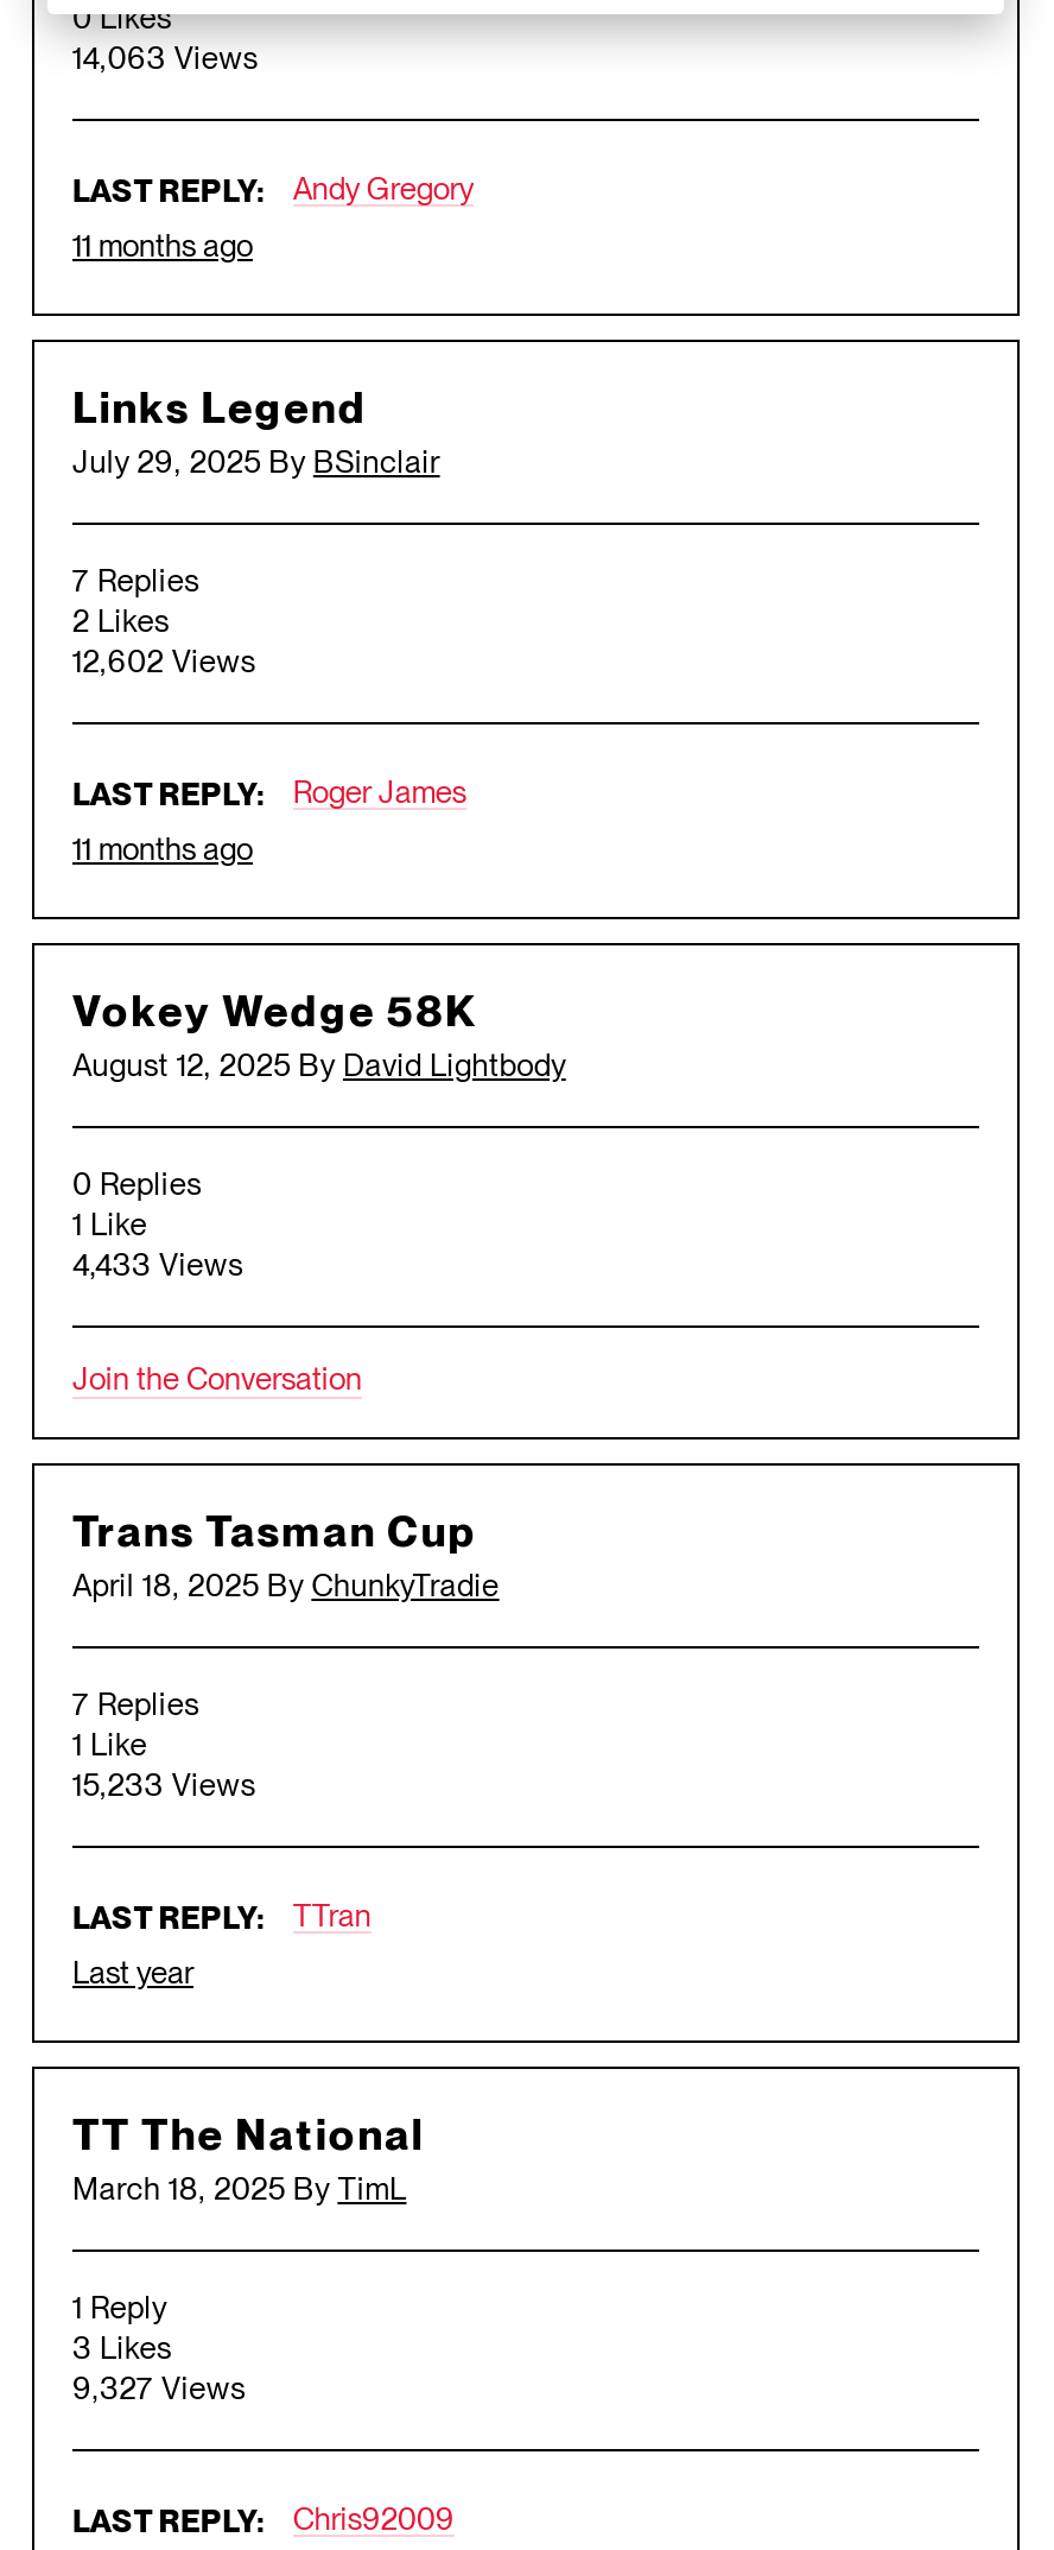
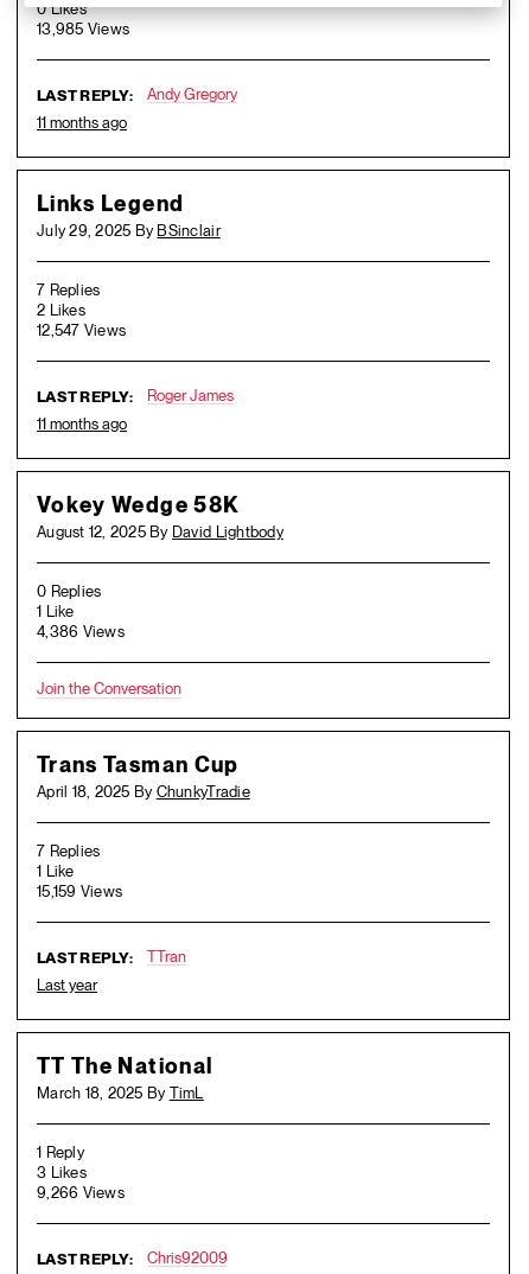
- 14,063 Views
+ 13,985 Views

- 12,602 Views
+ 12,547 Views

- 4,433 Views
+ 4,386 Views

- 15,233 Views
+ 15,159 Views

- 9,327 Views
+ 9,266 Views
